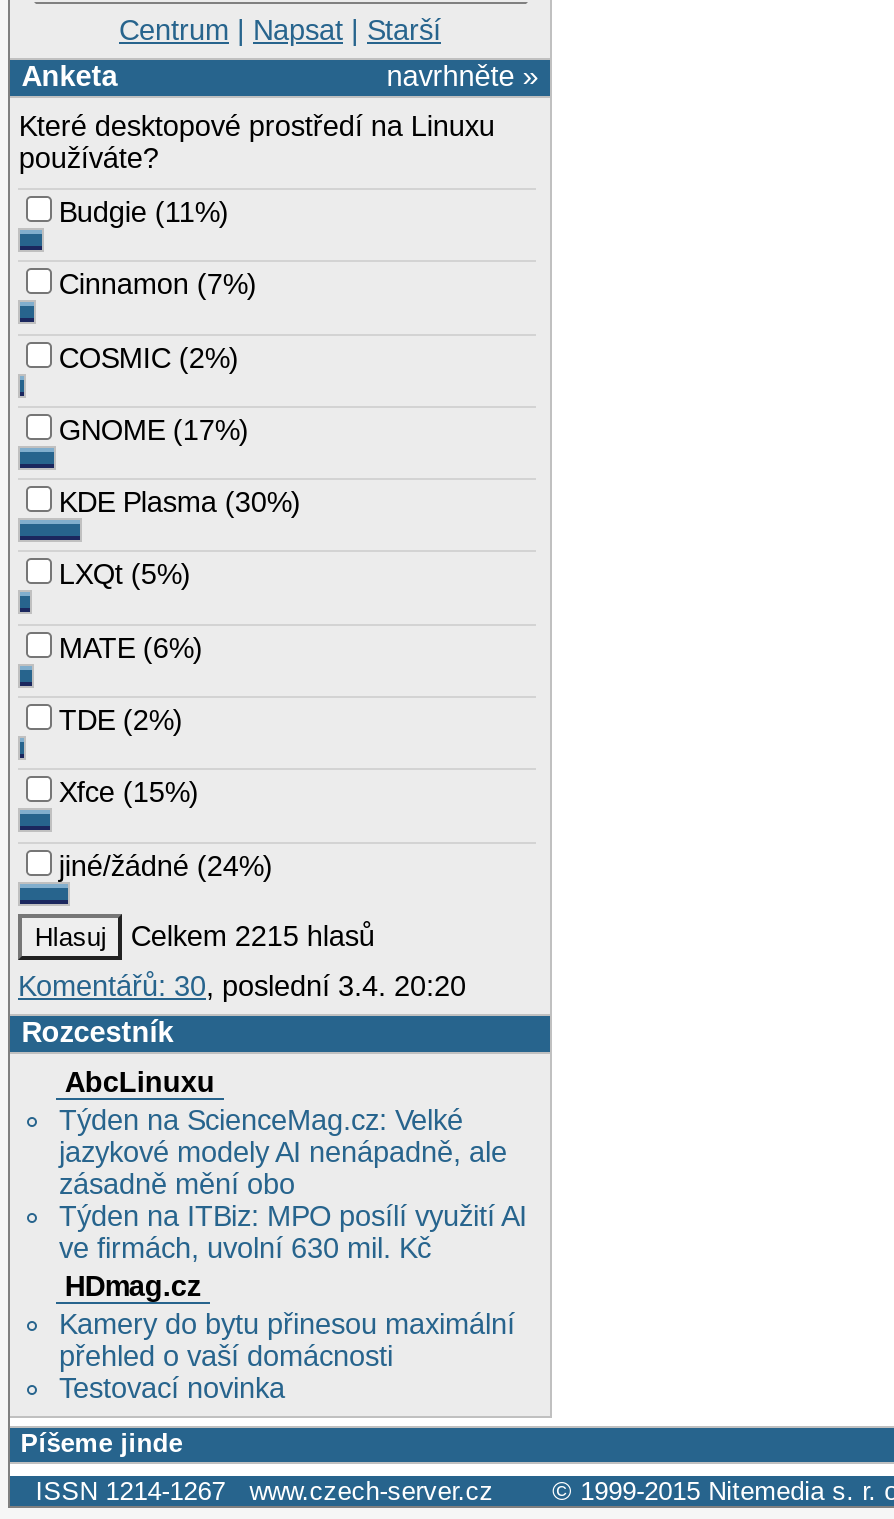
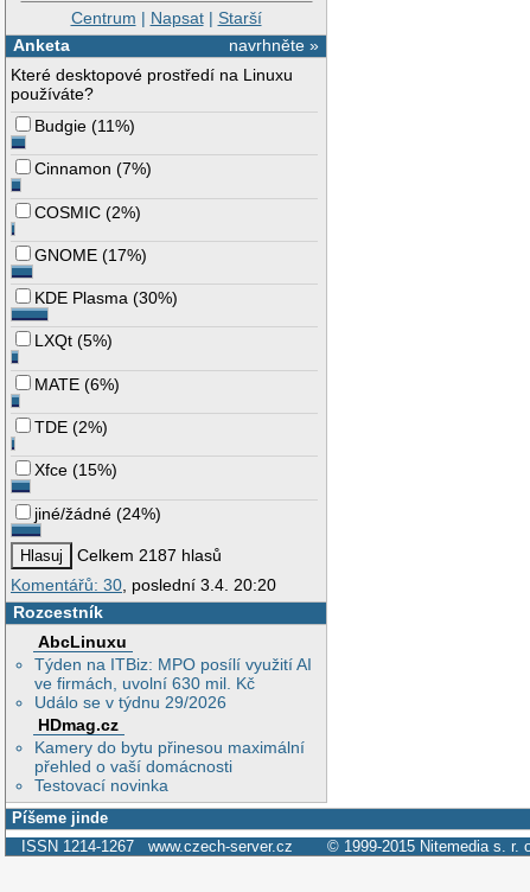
- Celkem 2215 hlasů
+ Celkem 2187 hlasů

- Týden na ScienceMag.cz: Velké
- jazykové modely AI nenápadně, ale
- zásadně mění obo

moved up: Týden na ITBiz: MPO posílí využití AI | ve firmách, uvolní 630 mil. Kč

+ Událo se v týdnu 29/2026
